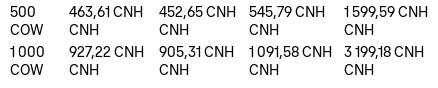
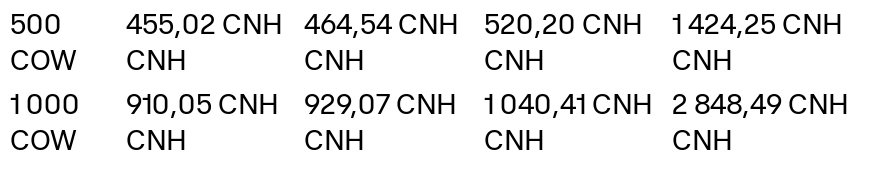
- 463,61 CNH
+ 455,02 CNH

- 452,65 CNH
+ 464,54 CNH

- 545,79 CNH
+ 520,20 CNH

- 1 599,59 CNH
+ 1 424,25 CNH

- 927,22 CNH
+ 910,05 CNH

- 905,31 CNH
+ 929,07 CNH

- 1 091,58 CNH
+ 1 040,41 CNH

- 3 199,18 CNH
+ 2 848,49 CNH
